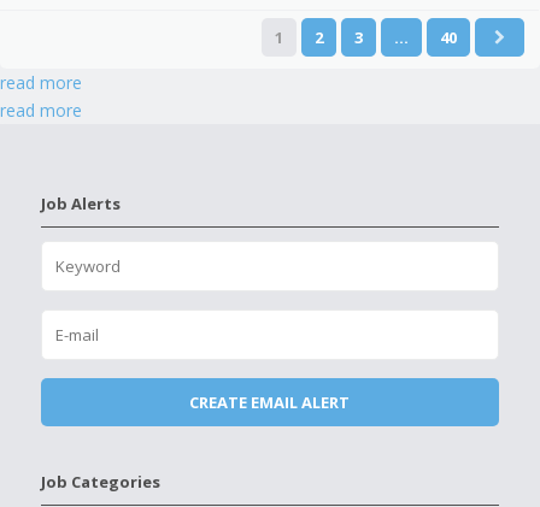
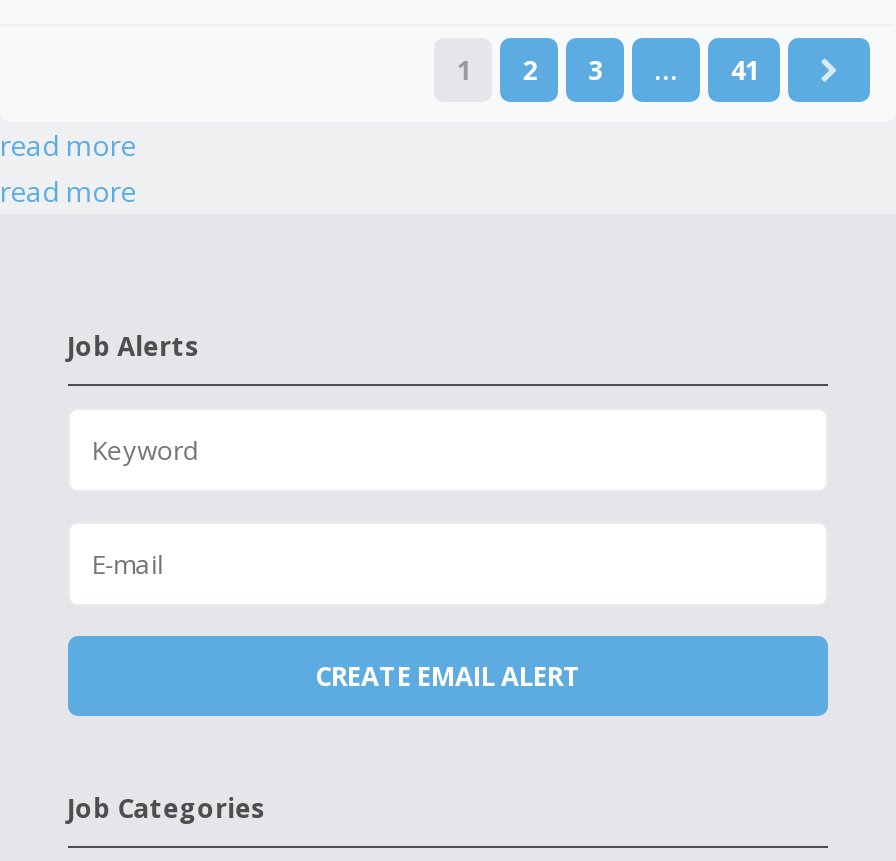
- 40
+ 41
